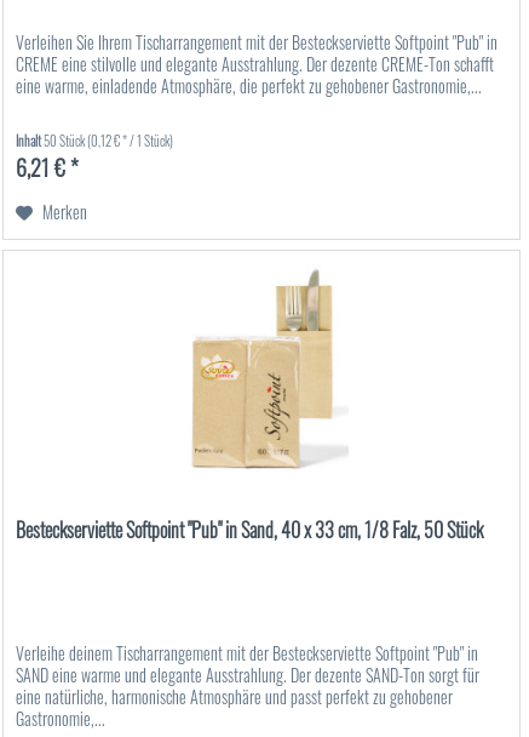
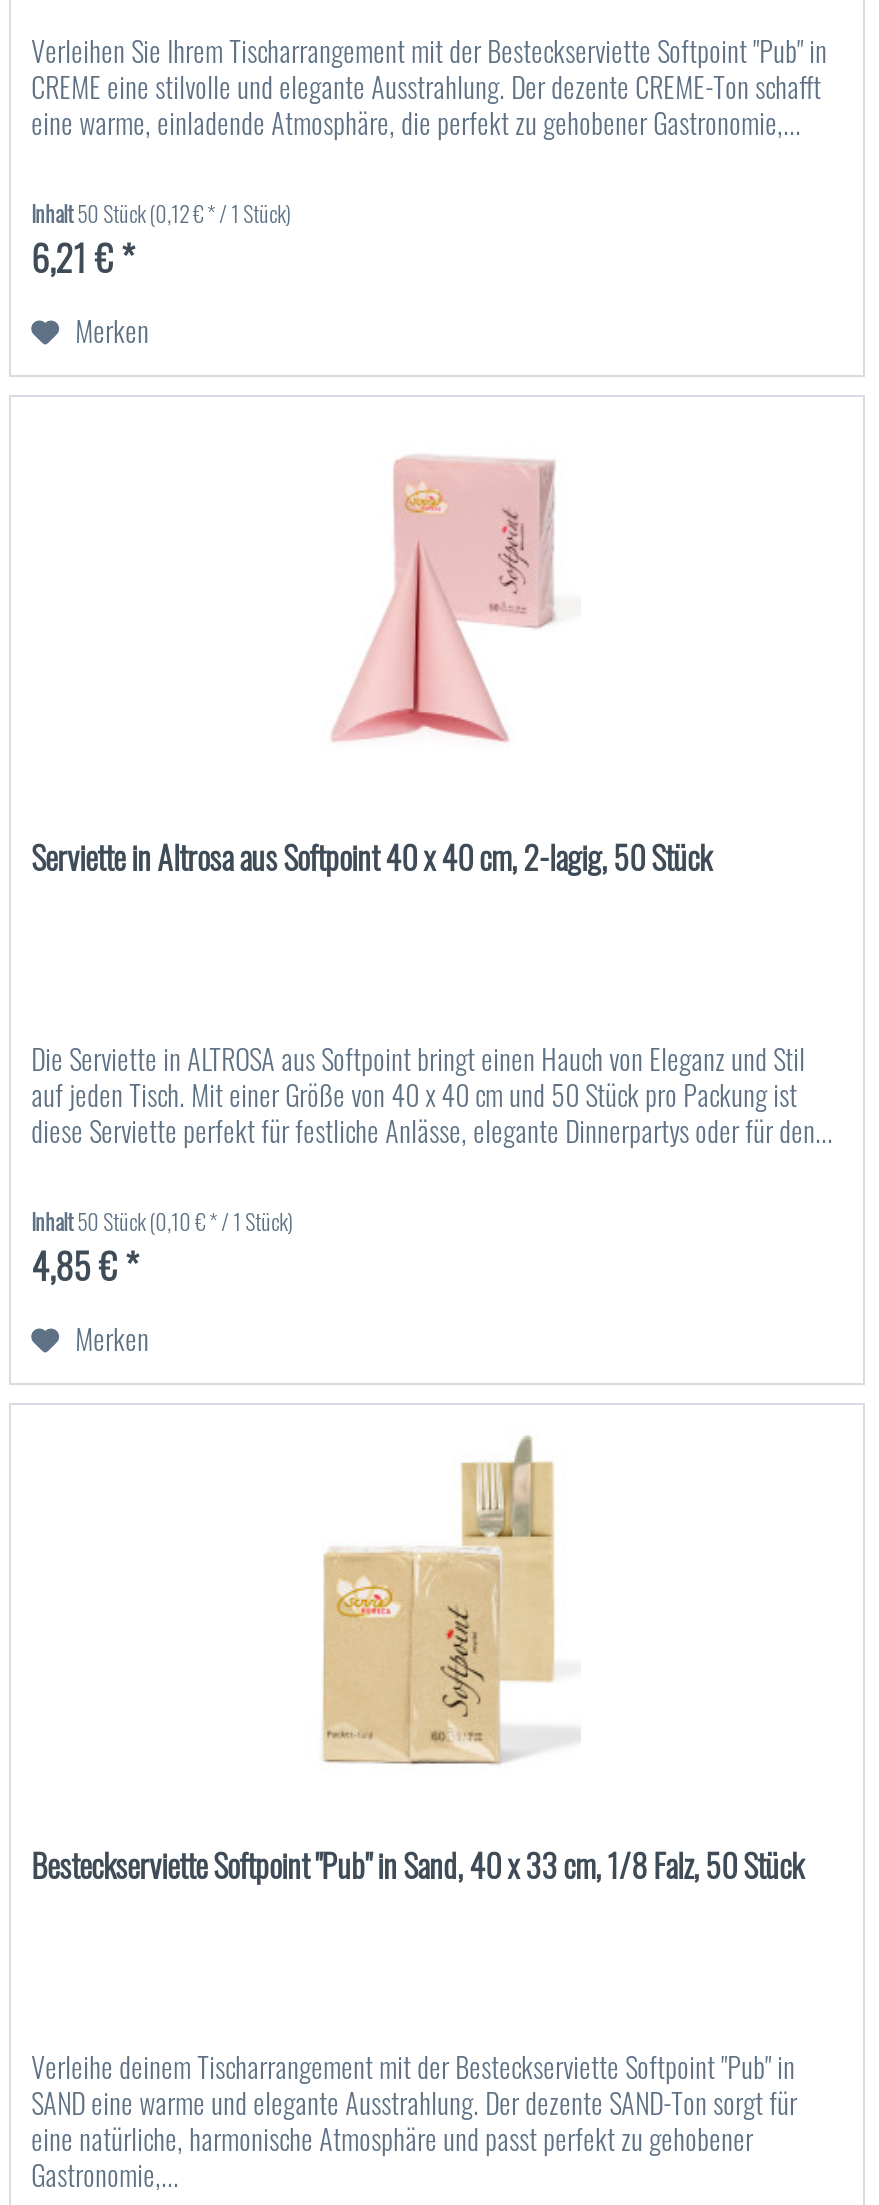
+ Serviette in Altrosa aus Softpoint 40 x 40 cm, 2-lagig, 50 Stück

+ Die Serviette in ALTROSA aus Softpoint bringt einen Hauch von Eleganz und Stil
+ auf jeden Tisch. Mit einer Größe von 40 x 40 cm und 50 Stück pro Packung ist
+ diese Serviette perfekt für festliche Anlässe, elegante Dinnerpartys oder für den...
+ Inhalt50 Stück(0,10 € * / 1 Stück)
+ 4,85 € *
+ Merken

+ [image]
